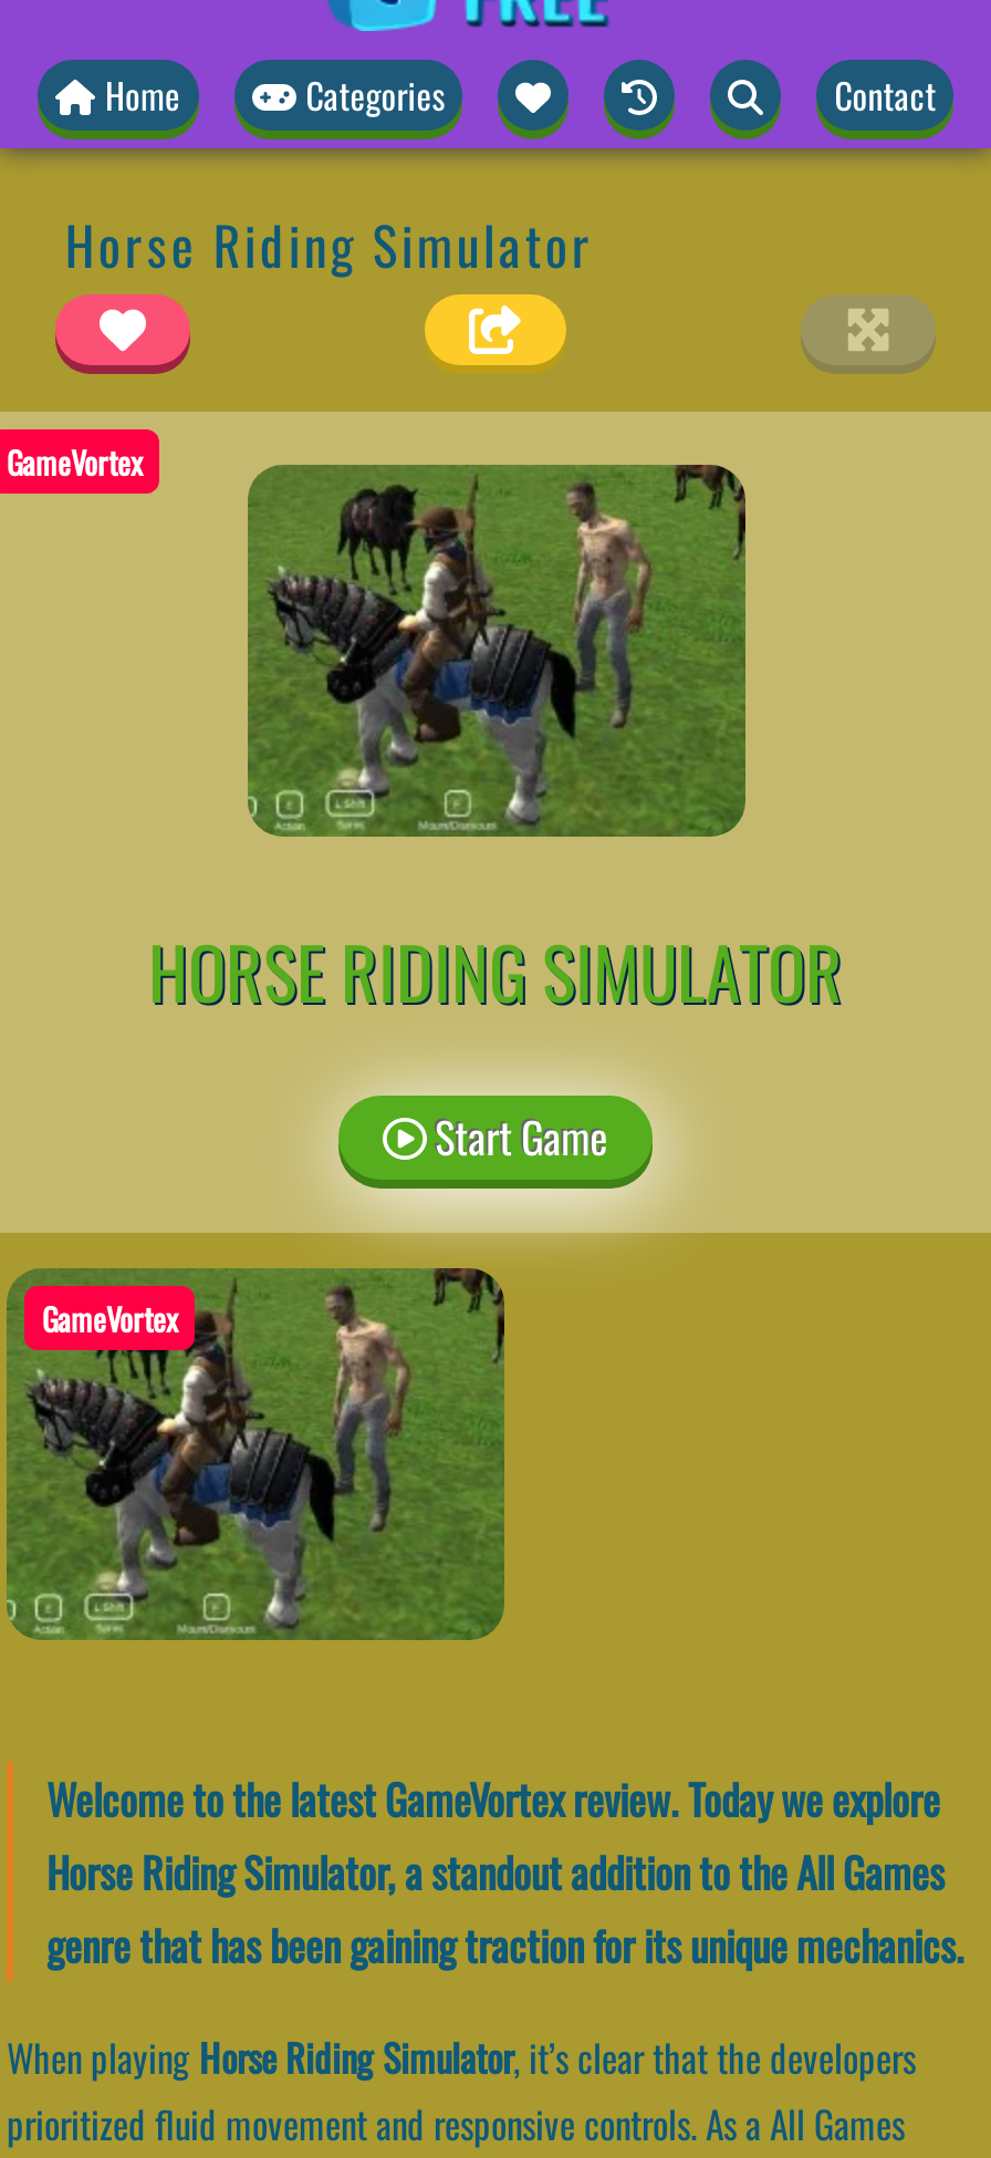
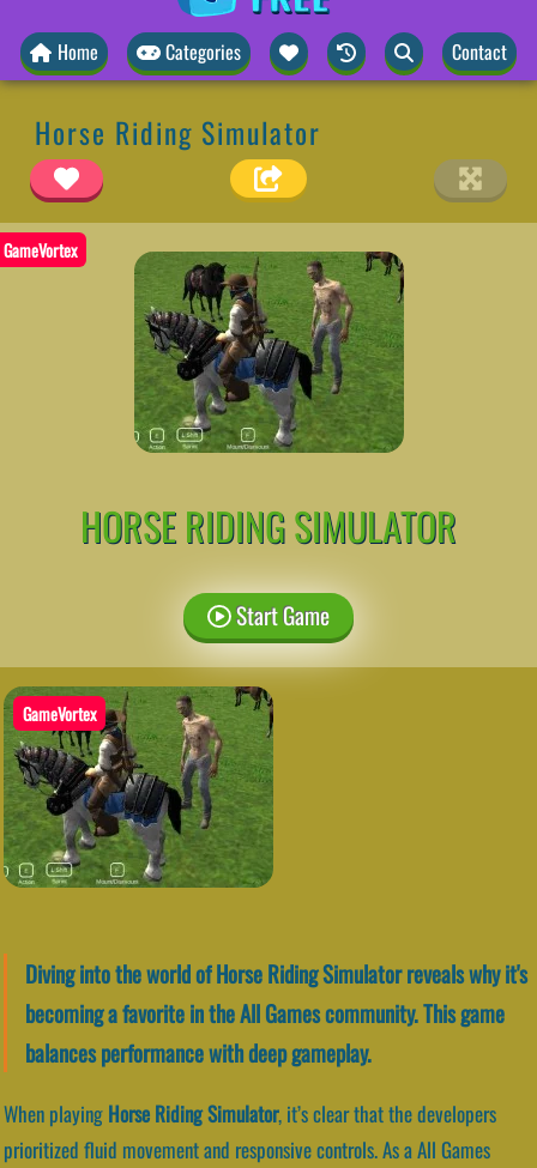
- Welcome to the latest GameVortex review. Today we explore
- Horse Riding Simulator, a standout addition to the All Games
- genre that has been gaining traction for its unique mechanics.
+ Diving into the world of Horse Riding Simulator reveals why it's
+ becoming a favorite in the All Games community. This game
+ balances performance with deep gameplay.
